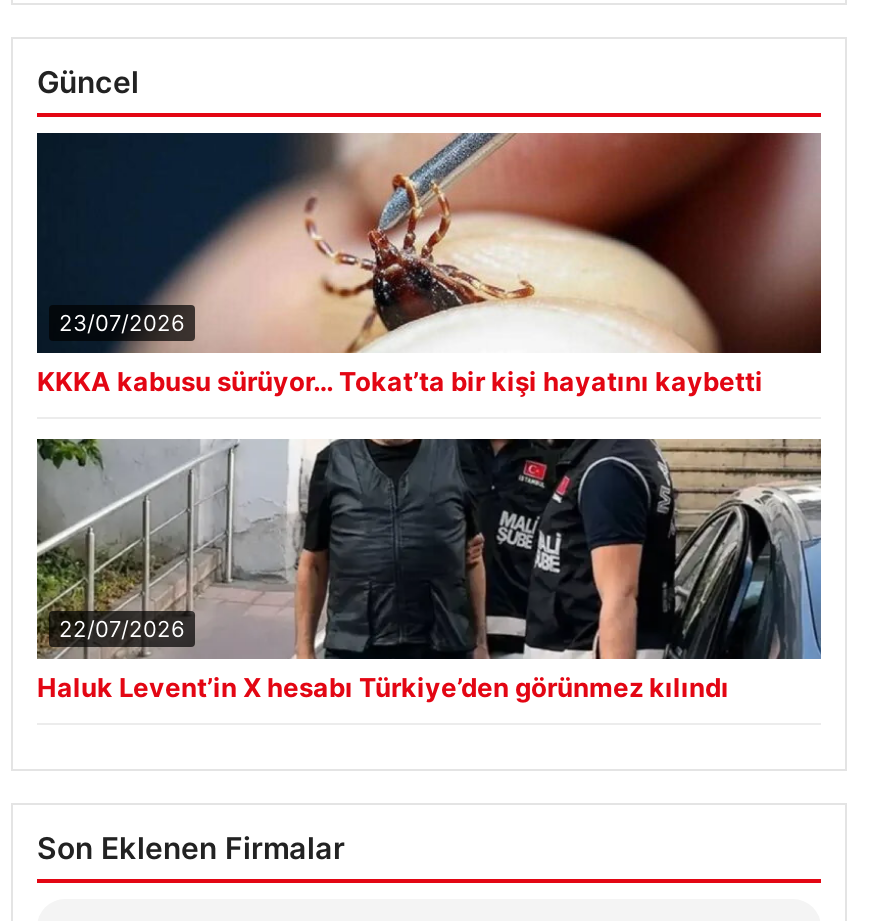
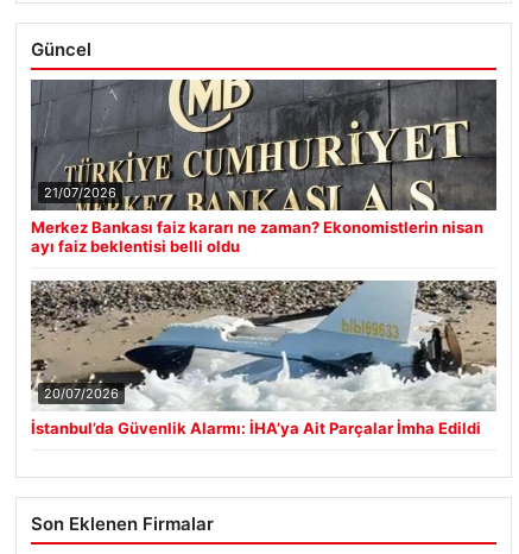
- [image]
- 23/07/2026
+ [image]
+ 21/07/2026

- KKKA kabusu sürüyor… Tokat’ta bir kişi hayatını kaybetti
+ Merkez Bankası faiz kararı ne zaman? Ekonomistlerin nisan
+ ayı faiz beklentisi belli oldu

- [image]
- 22/07/2026
+ [image]
+ 20/07/2026

- Haluk Levent’in X hesabı Türkiye’den görünmez kılındı
+ İstanbul’da Güvenlik Alarmı: İHA’ya Ait Parçalar İmha Edildi
